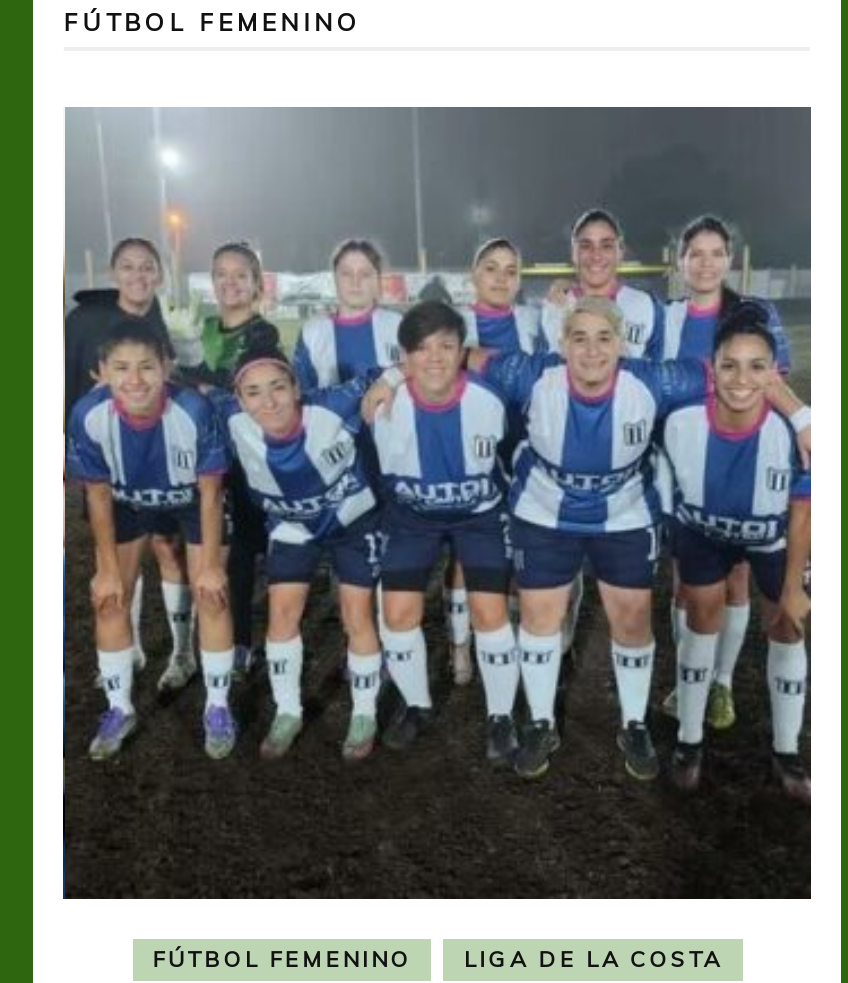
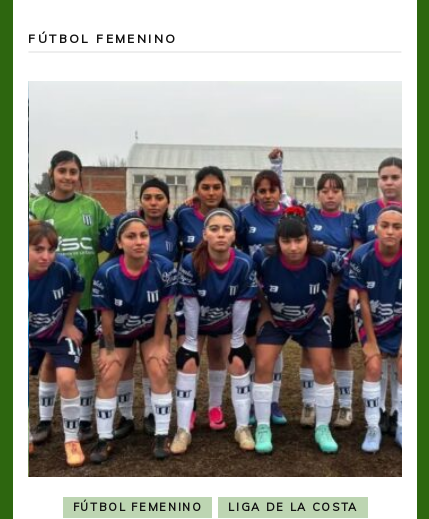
- [image]
+ [image]
